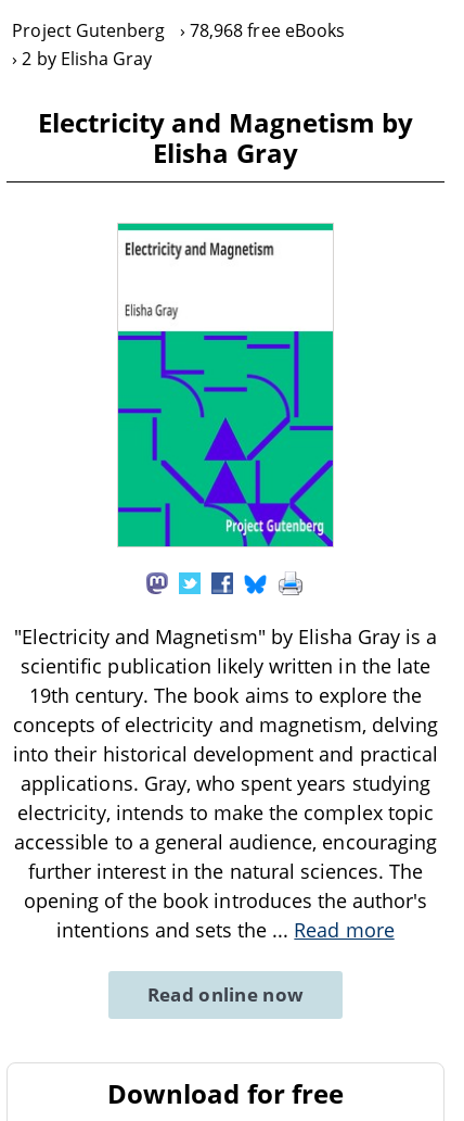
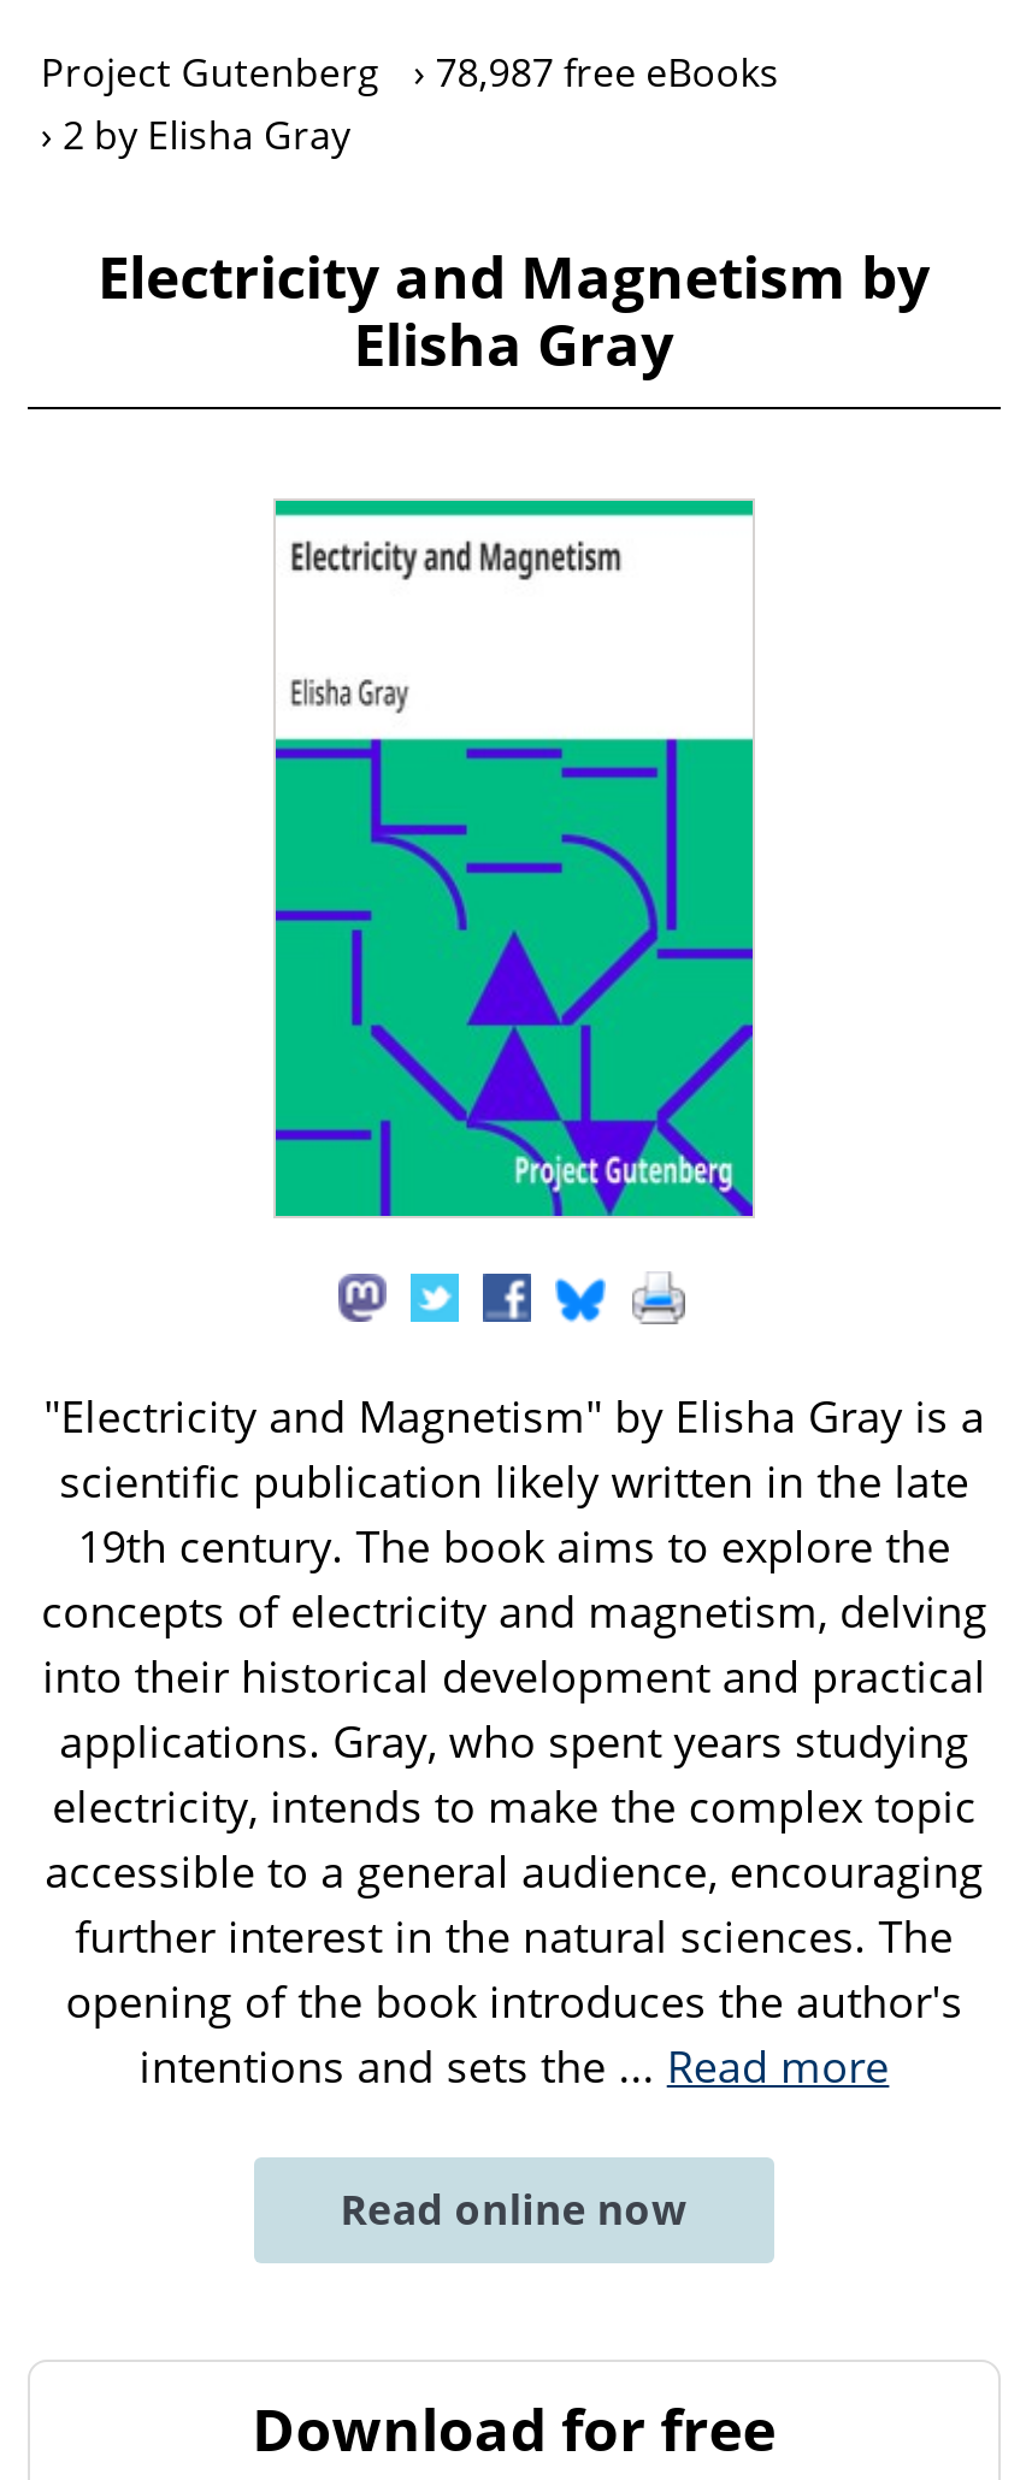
- Project Gutenberg 78,968 free eBooks
+ Project Gutenberg 78,987 free eBooks
